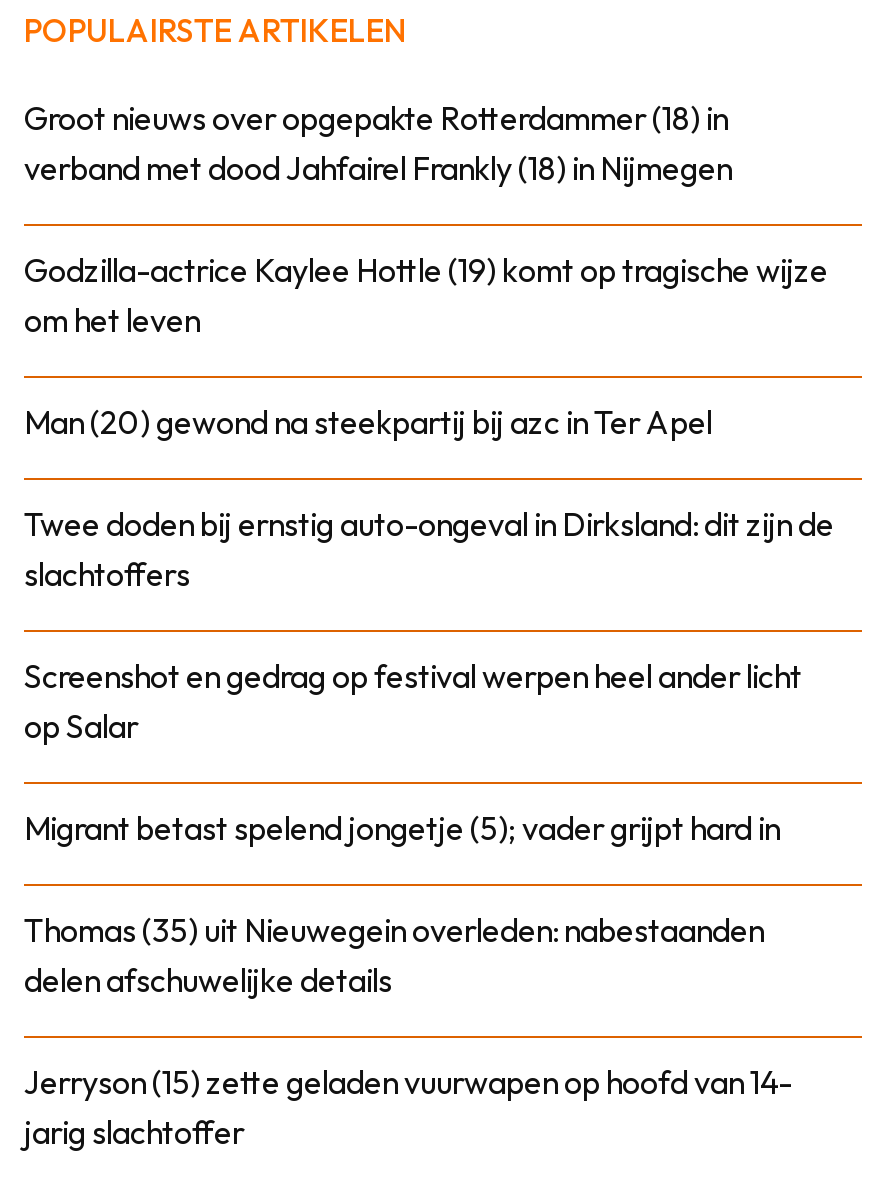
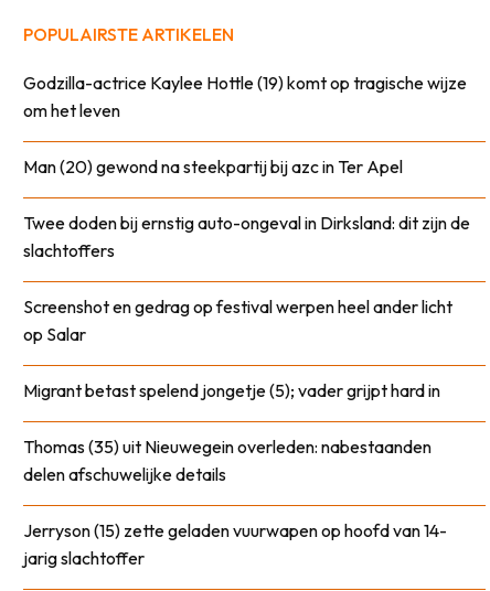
- Groot nieuws over opgepakte Rotterdammer (18) in
- verband met dood Jahfairel Frankly (18) in Nijmegen
